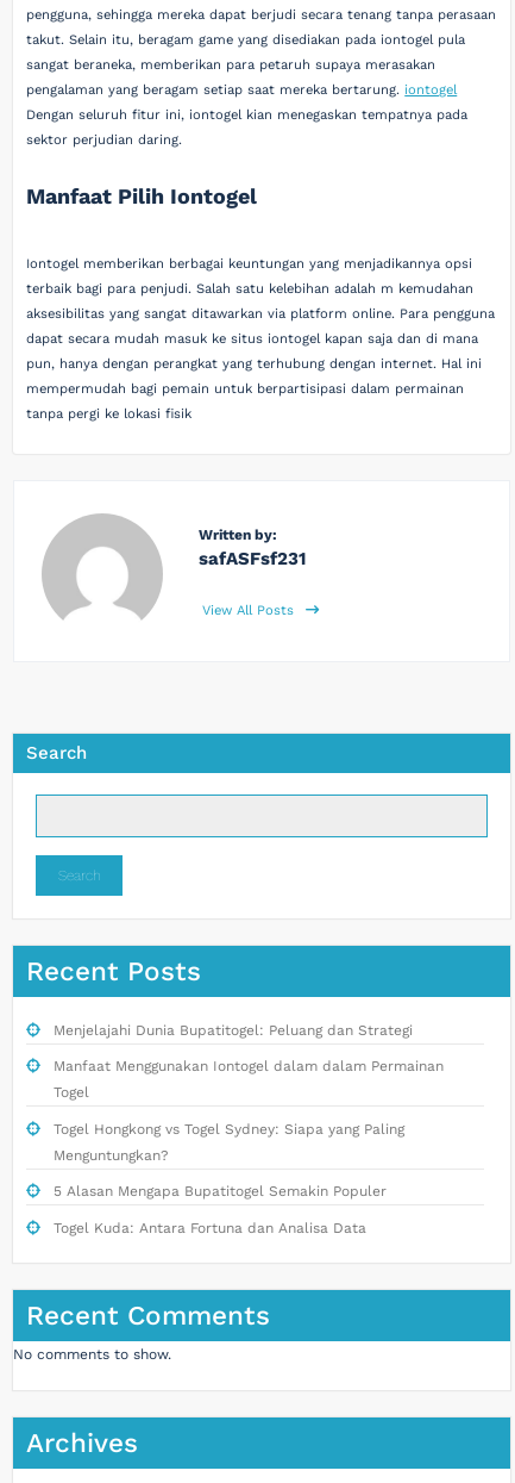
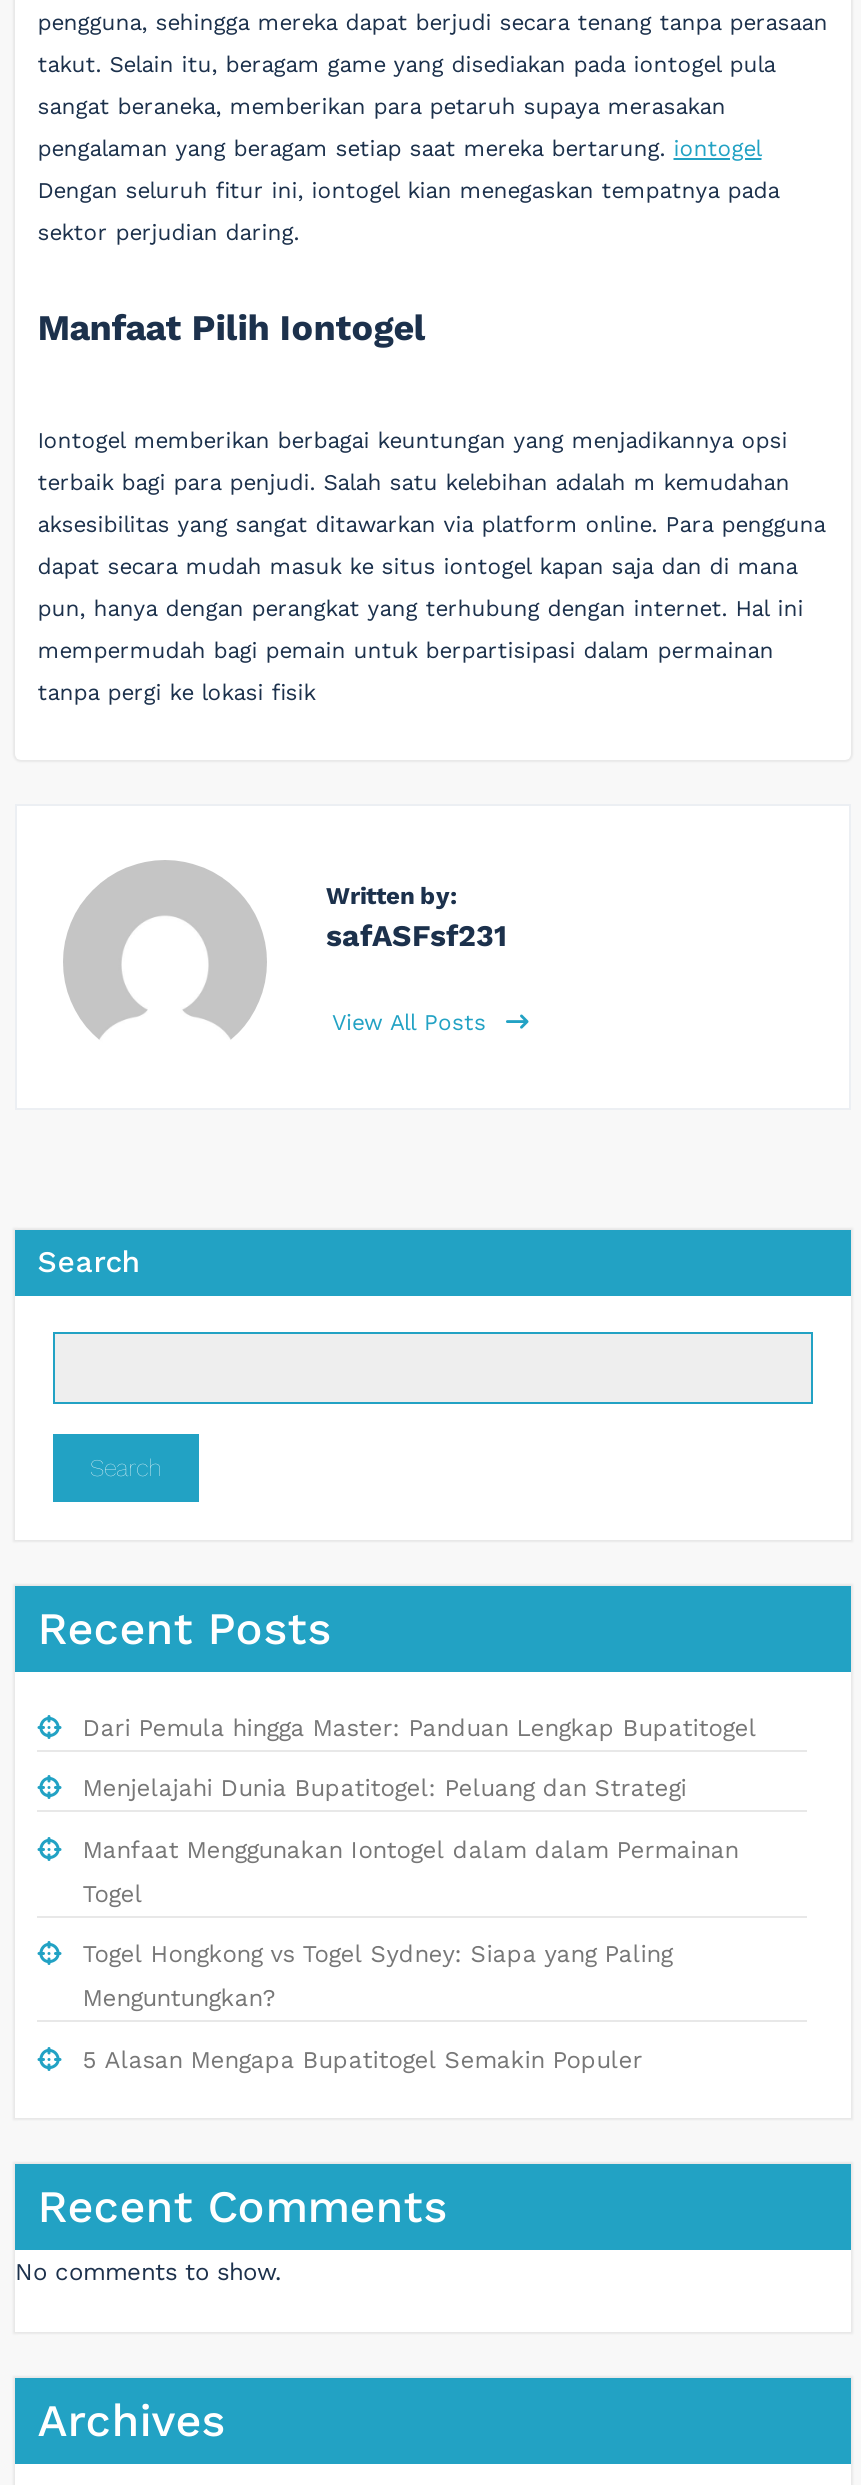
+ Dari Pemula hingga Master: Panduan Lengkap Bupatitogel

moved down: Menjelajahi Dunia Bupatitogel: Peluang dan Strategi | Manfaat Menggunakan Iontogel dalam dalam Permainan | Togel | Togel Hongkong vs Togel Sydney: Siapa yang Paling | Menguntungkan? | 5 Alasan Mengapa Bupatitogel Semakin Populer

- Togel Kuda: Antara Fortuna dan Analisa Data
